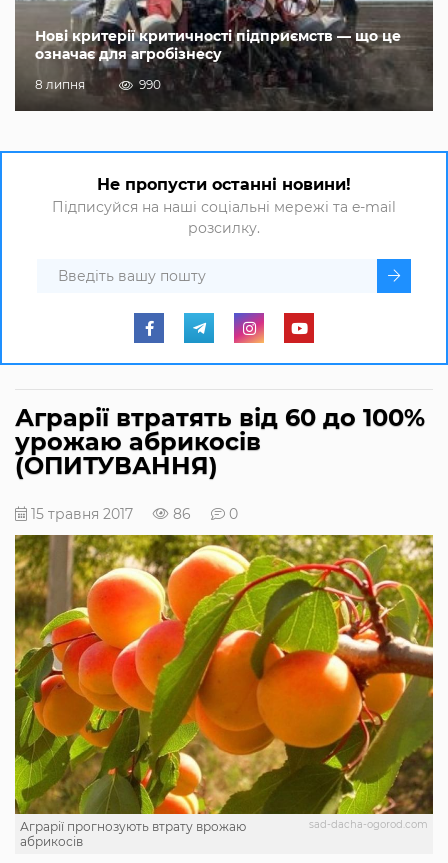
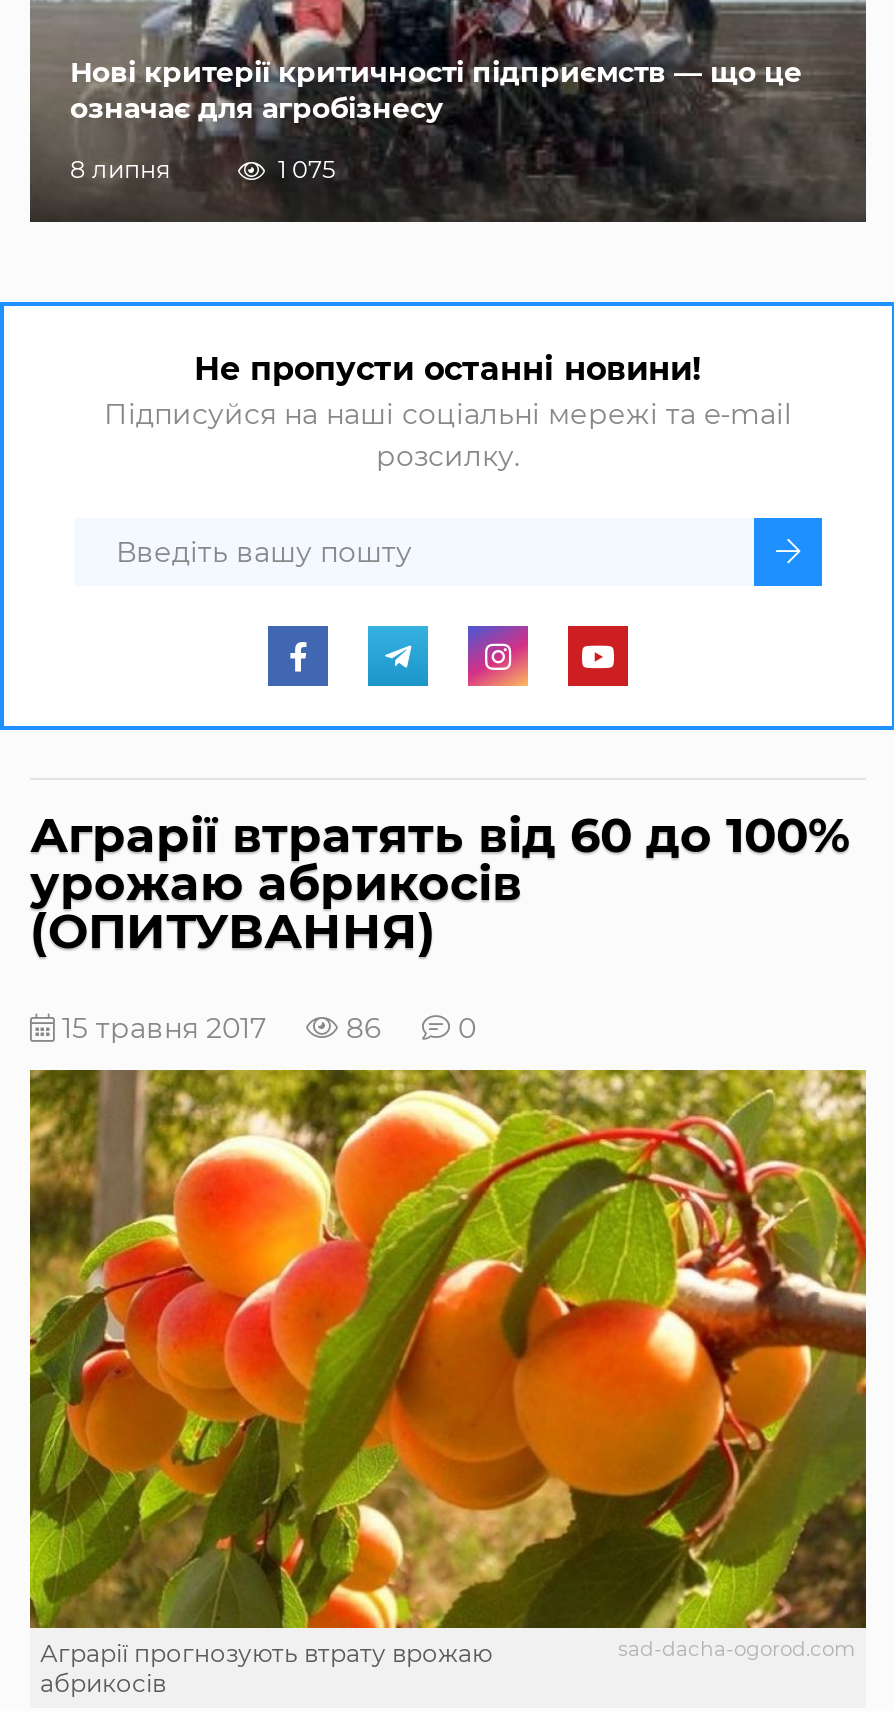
- 990
+ 1 075
